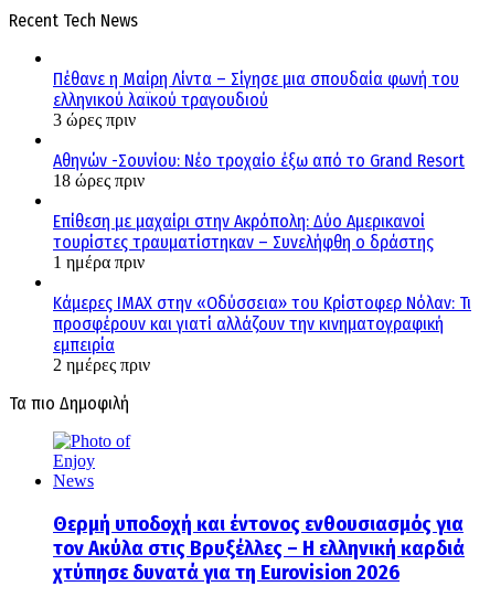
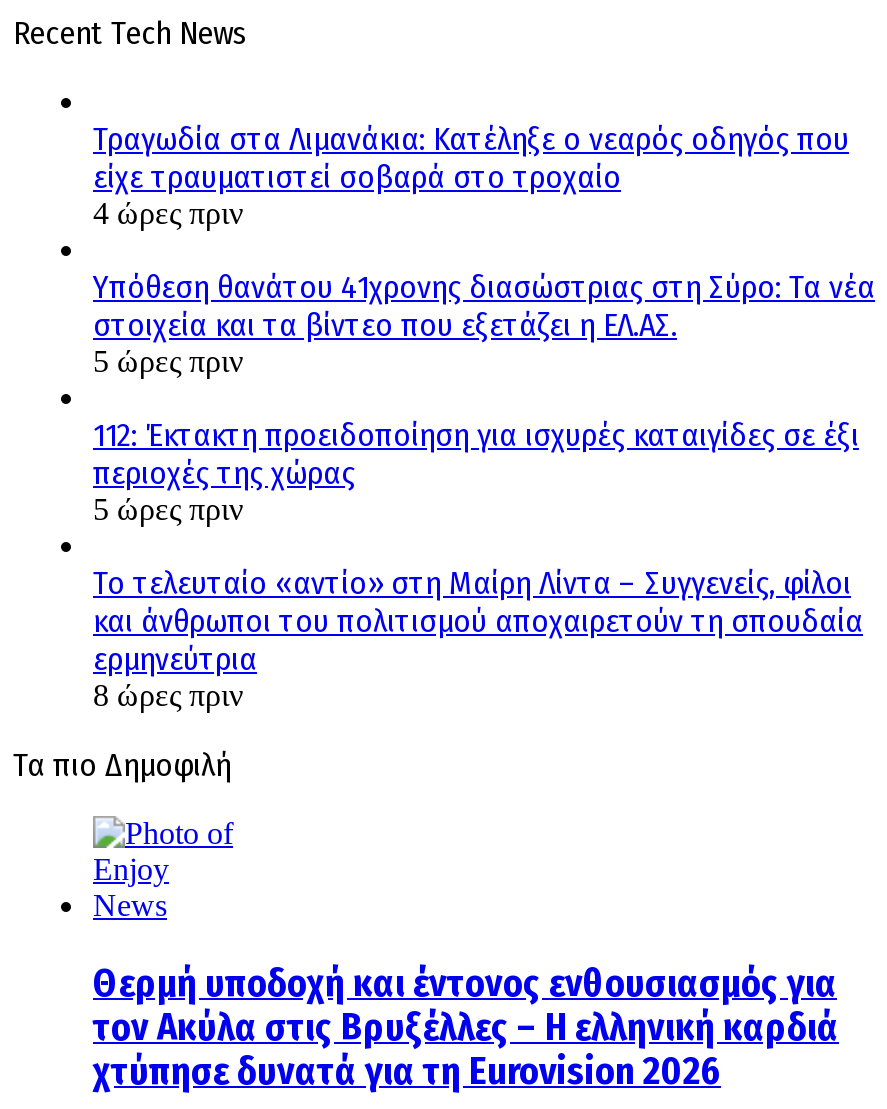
- Πέθανε η Μαίρη Λίντα – Σίγησε μια σπουδαία φωνή του
- ελληνικού λαϊκού τραγουδιού
- 3 ώρες πριν
+ Τραγωδία στα Λιμανάκια: Κατέληξε ο νεαρός οδηγός που
+ είχε τραυματιστεί σοβαρά στο τροχαίο
+ 4 ώρες πριν

- Αθηνών -Σουνίου: Νέο τροχαίο έξω από το Grand Resort
- 18 ώρες πριν
+ Υπόθεση θανάτου 41χρονης διασώστριας στη Σύρο: Τα νέα
+ στοιχεία και τα βίντεο που εξετάζει η ΕΛ.ΑΣ.
+ 5 ώρες πριν

- Επίθεση με μαχαίρι στην Ακρόπολη: Δύο Αμερικανοί
- τουρίστες τραυματίστηκαν – Συνελήφθη ο δράστης
- 1 ημέρα πριν
+ 112: Έκτακτη προειδοποίηση για ισχυρές καταιγίδες σε έξι
+ περιοχές της χώρας
+ 5 ώρες πριν

- Κάμερες IMAX στην «Οδύσσεια» του Κρίστοφερ Νόλαν: Τι
- προσφέρουν και γιατί αλλάζουν την κινηματογραφική
- εμπειρία
- 2 ημέρες πριν
+ Το τελευταίο «αντίο» στη Μαίρη Λίντα – Συγγενείς, φίλοι
+ και άνθρωποι του πολιτισμού αποχαιρετούν τη σπουδαία
+ ερμηνεύτρια
+ 8 ώρες πριν
